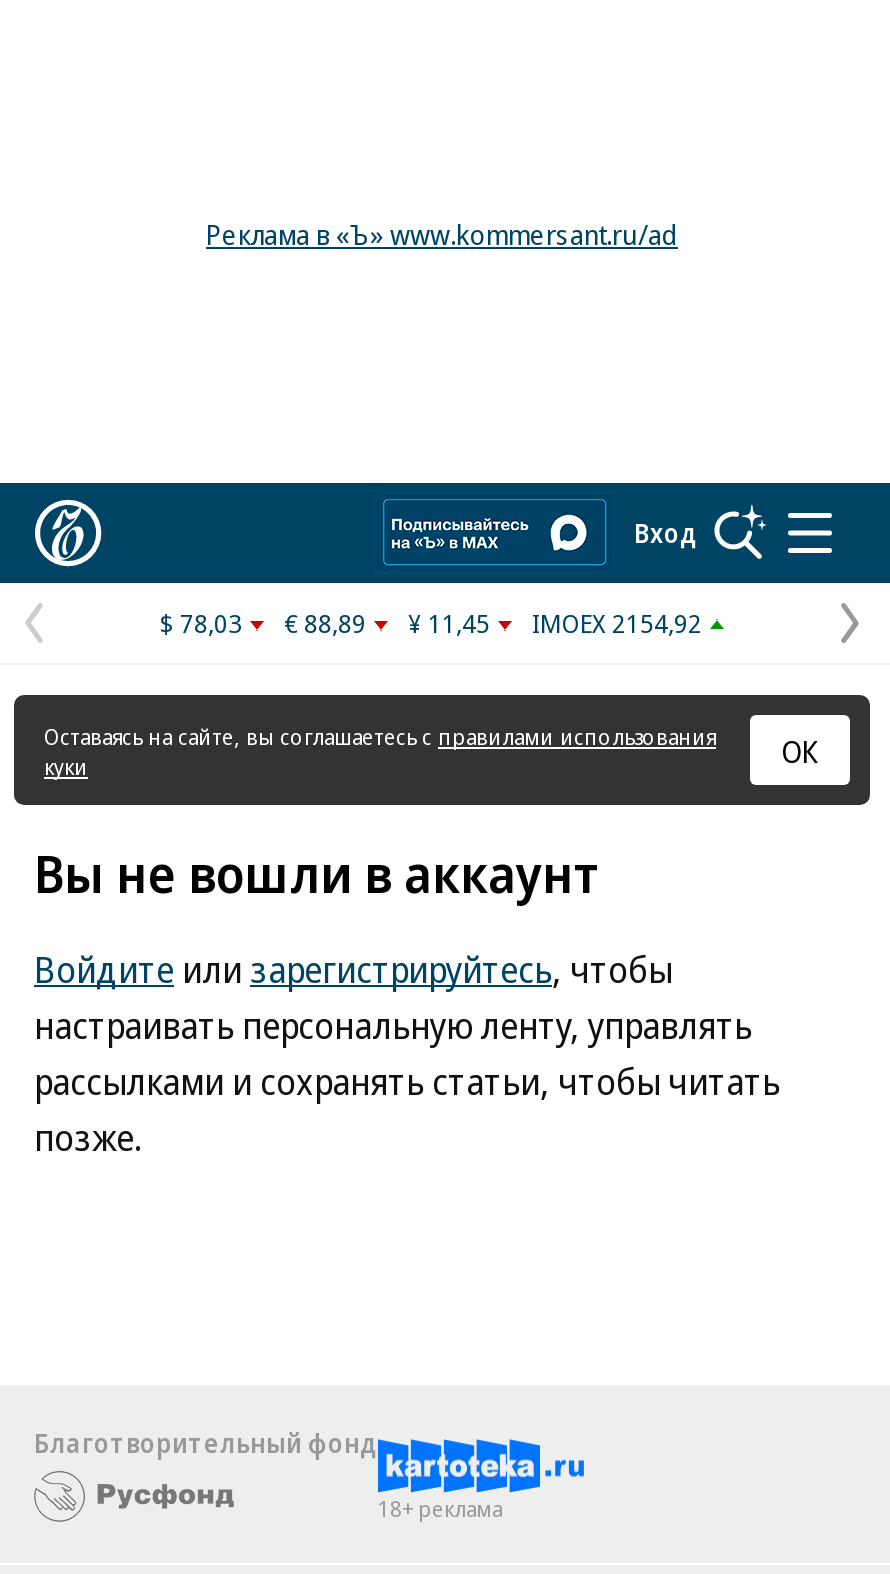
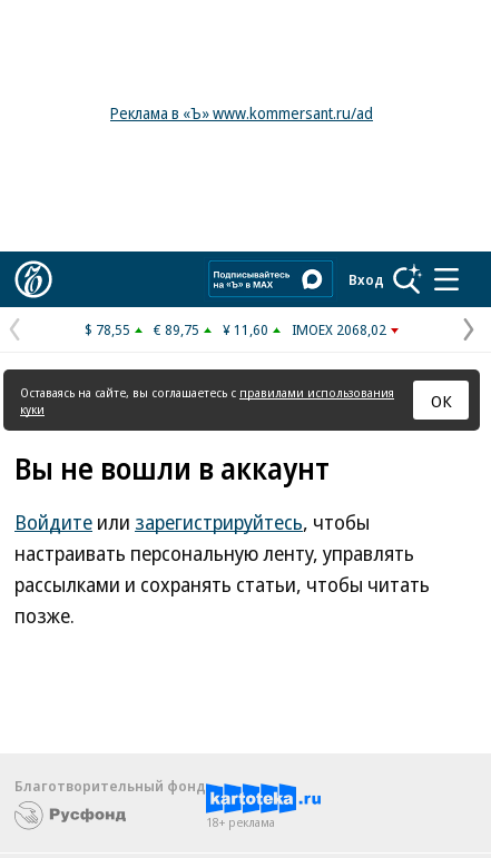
- $ 78,03
+ $ 78,55

- € 88,89
+ € 89,75

- ¥ 11,45
+ ¥ 11,60

- IMOEX 2154,92
+ IMOEX 2068,02
